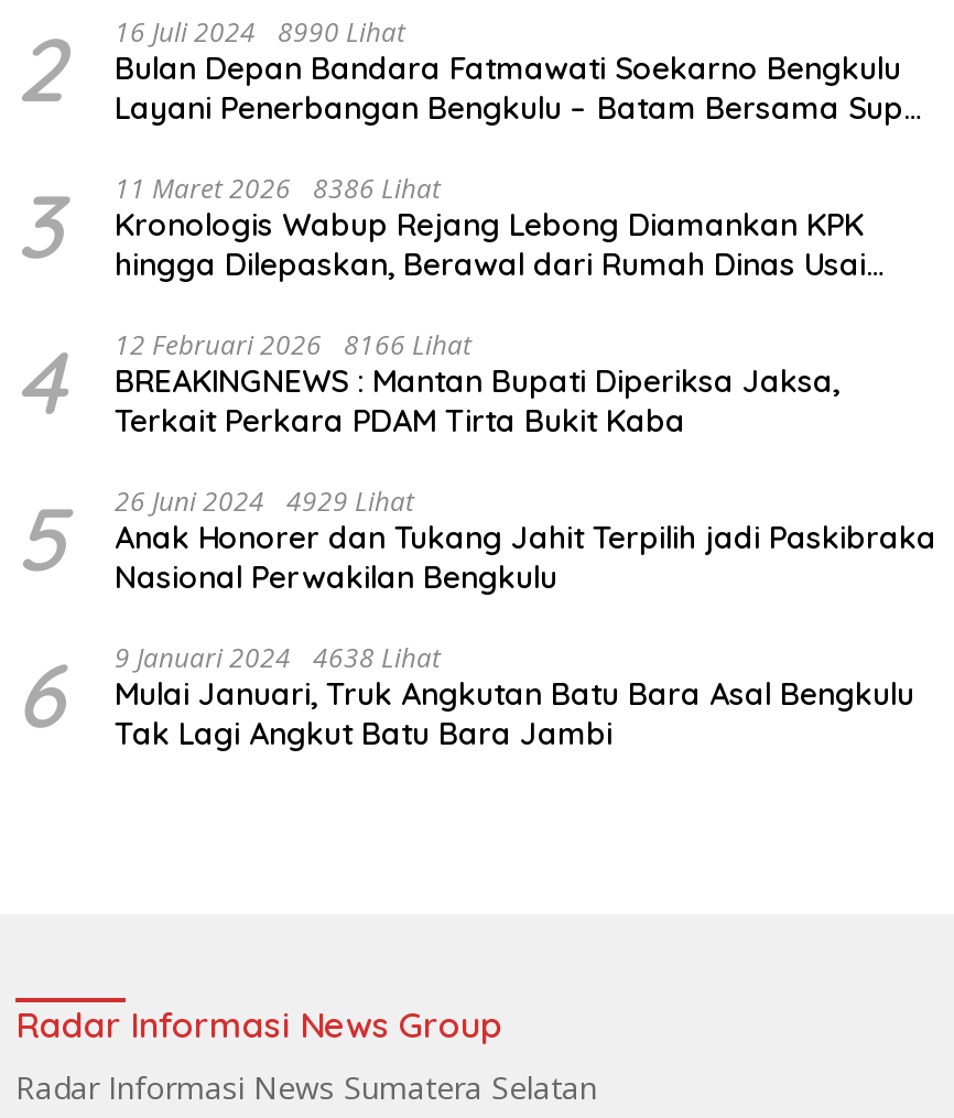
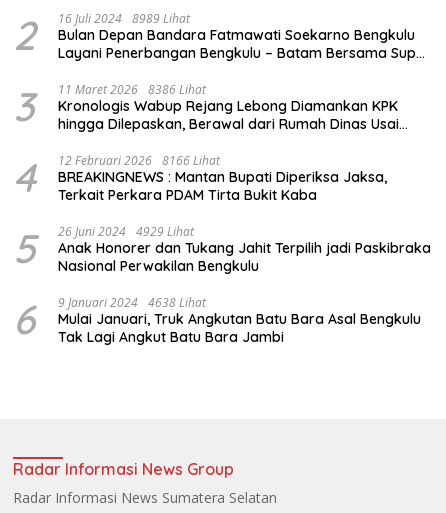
- 16 Juli 2024 8990 Lihat
+ 16 Juli 2024 8989 Lihat
